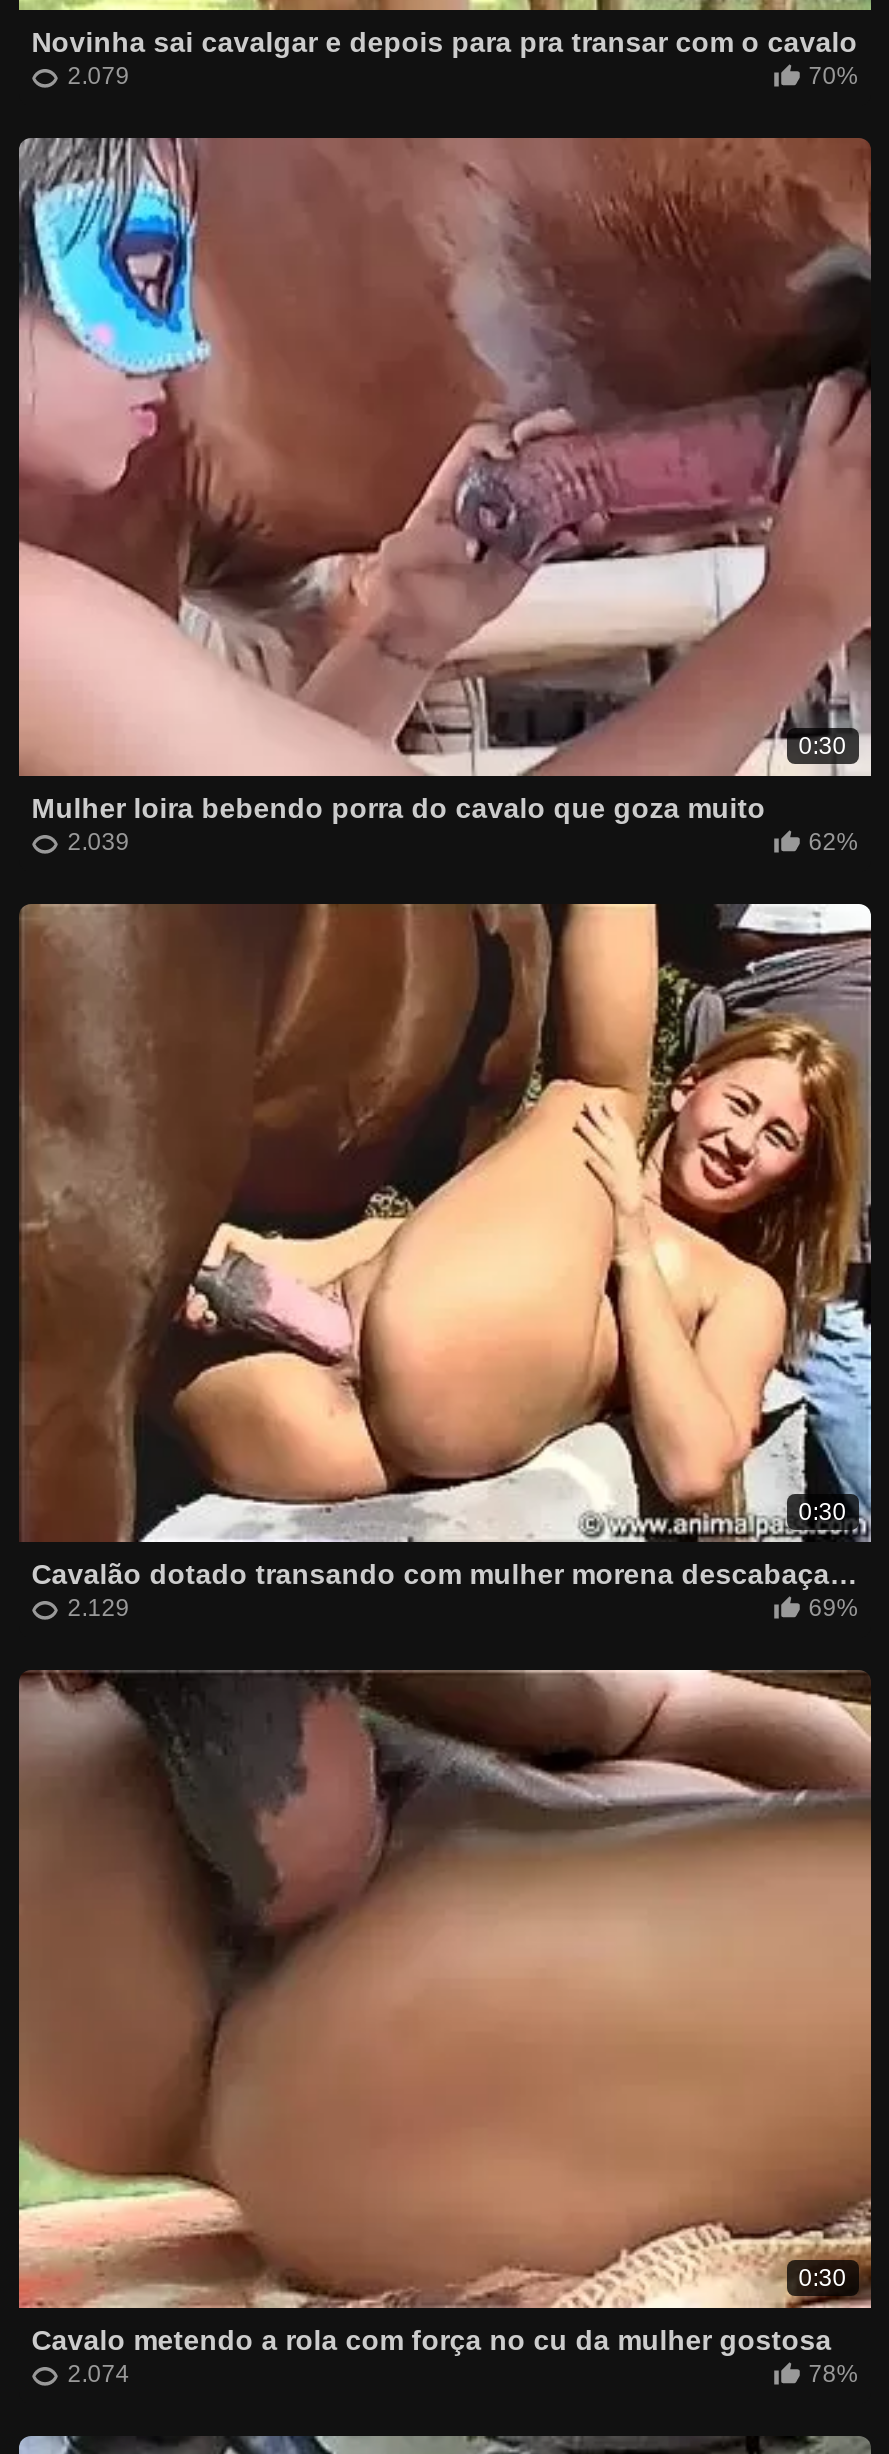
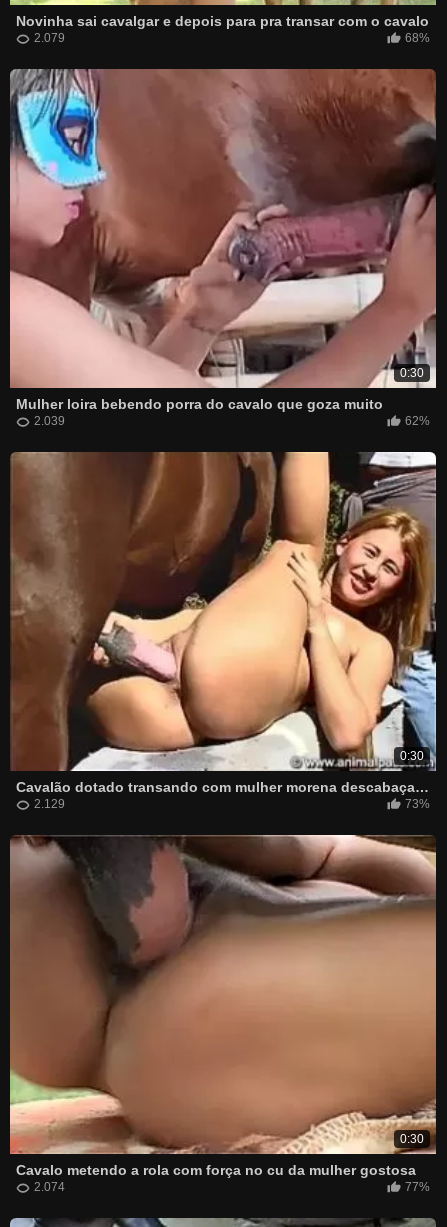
- 70%
+ 68%

- 69%
+ 73%

- 78%
+ 77%
